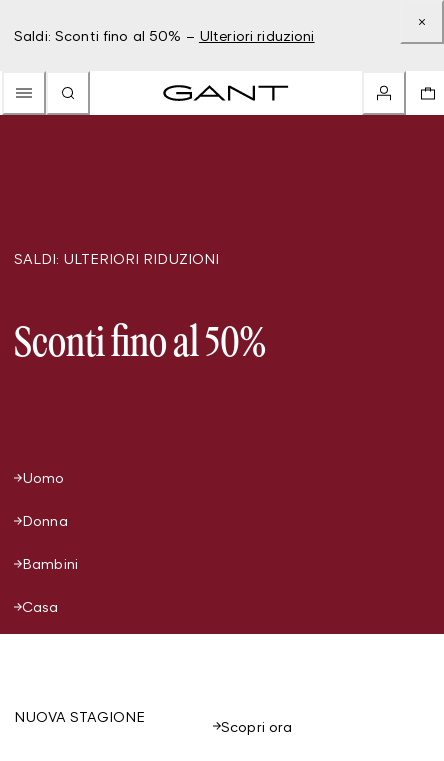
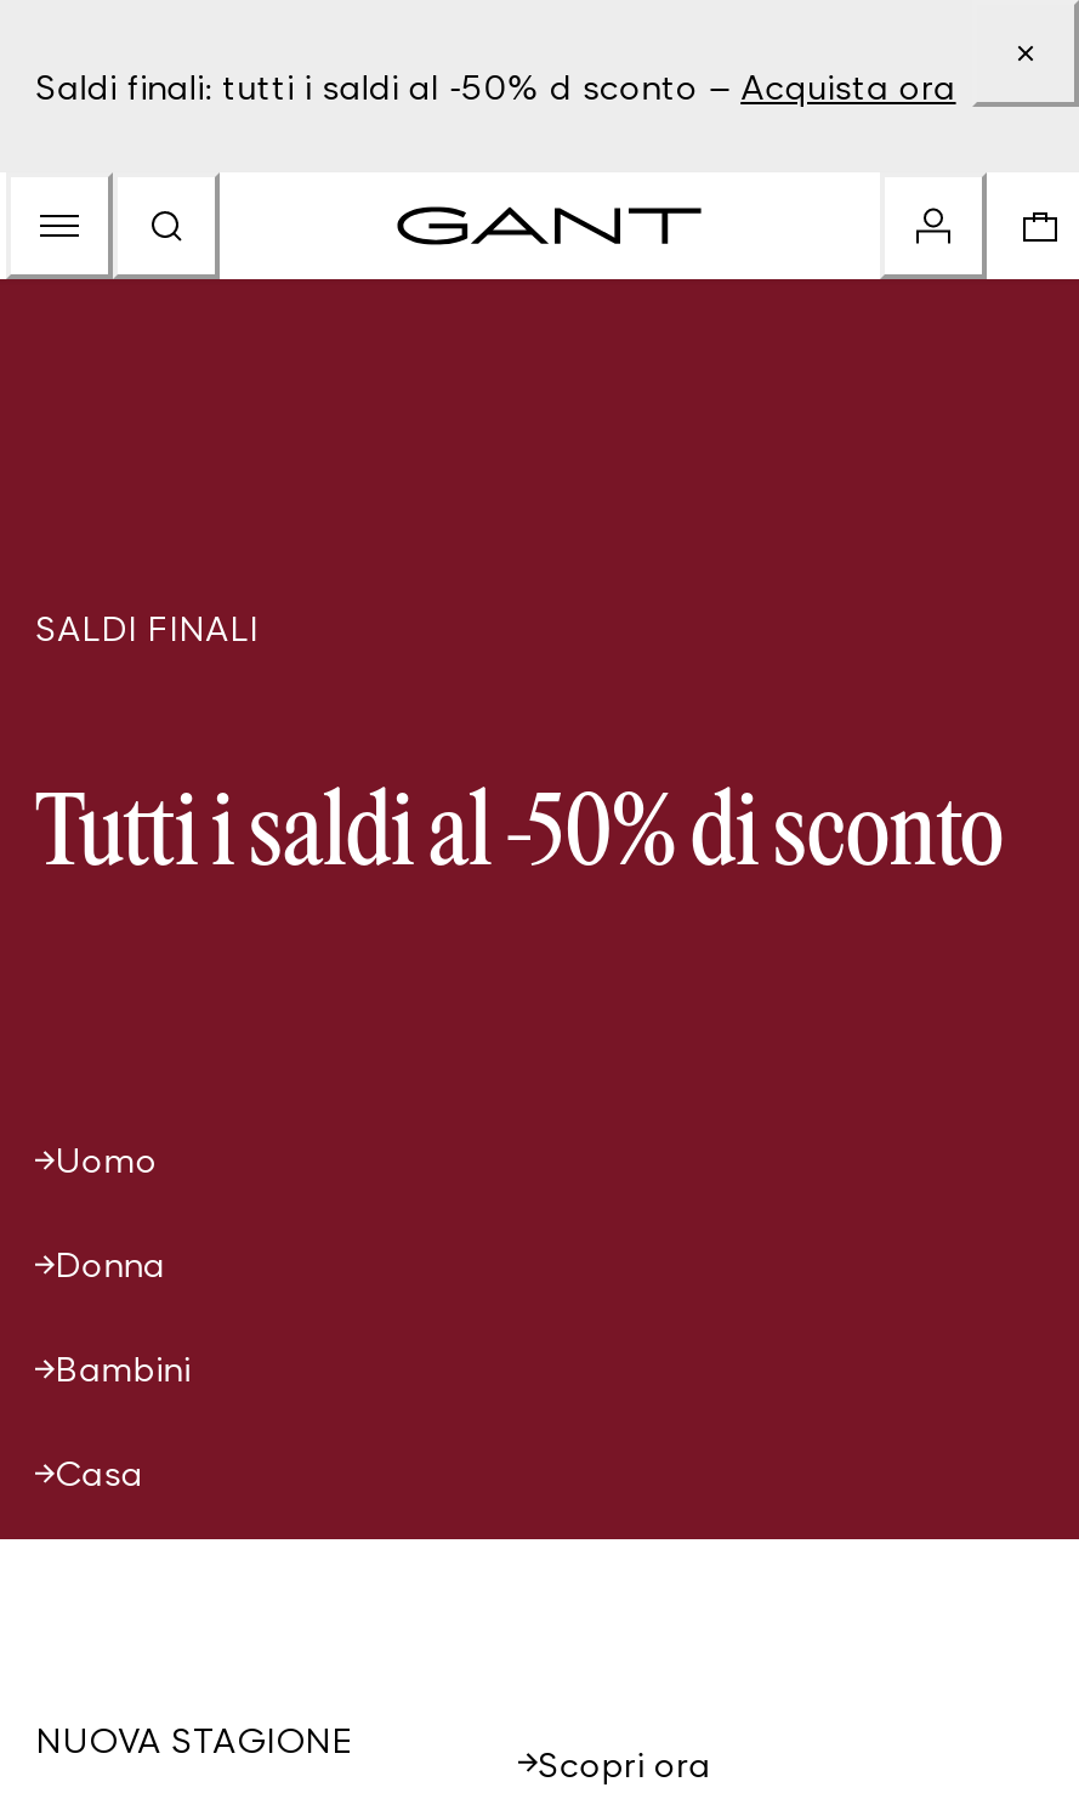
- Saldi: Sconti fino al 50% – Ulteriori riduzioni
+ Saldi finali: tutti i saldi al -50% d sconto – Acquista ora

- SALDI: ULTERIORI RIDUZIONI
+ SALDI FINALI

- Sconti fino al 50%
+ Tutti i saldi al -50% di sconto
